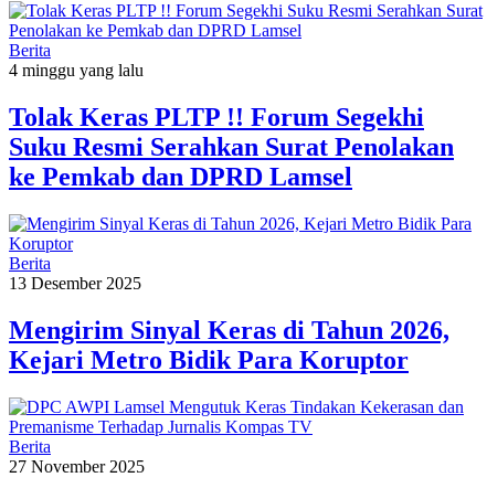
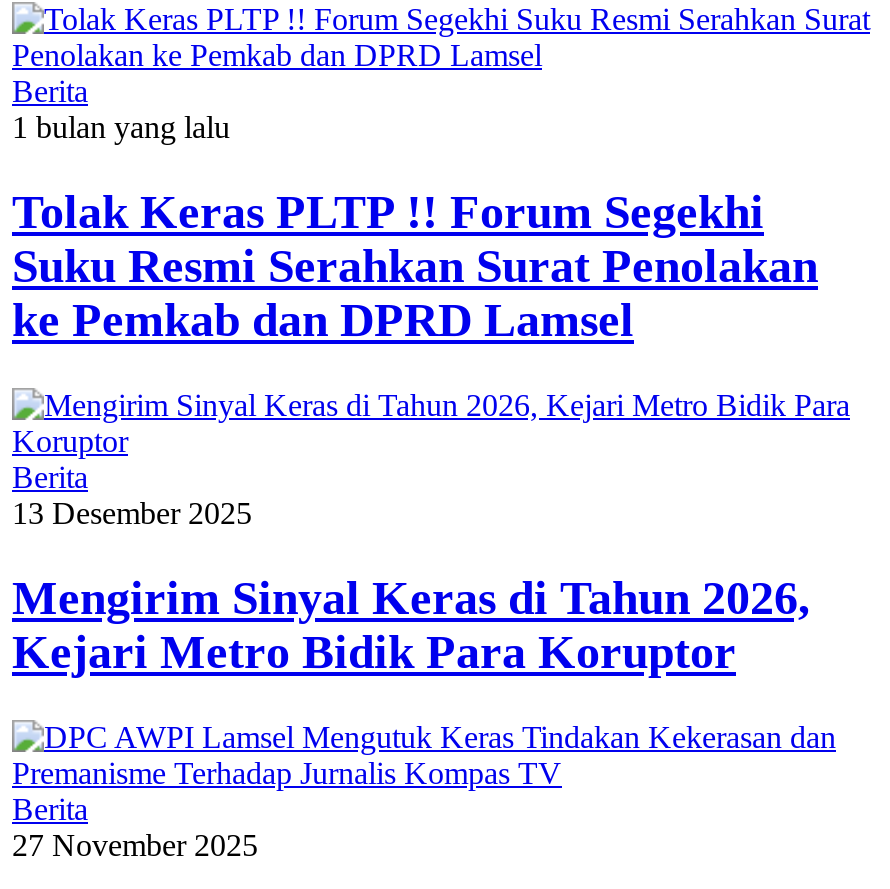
- 4 minggu yang lalu
+ 1 bulan yang lalu
